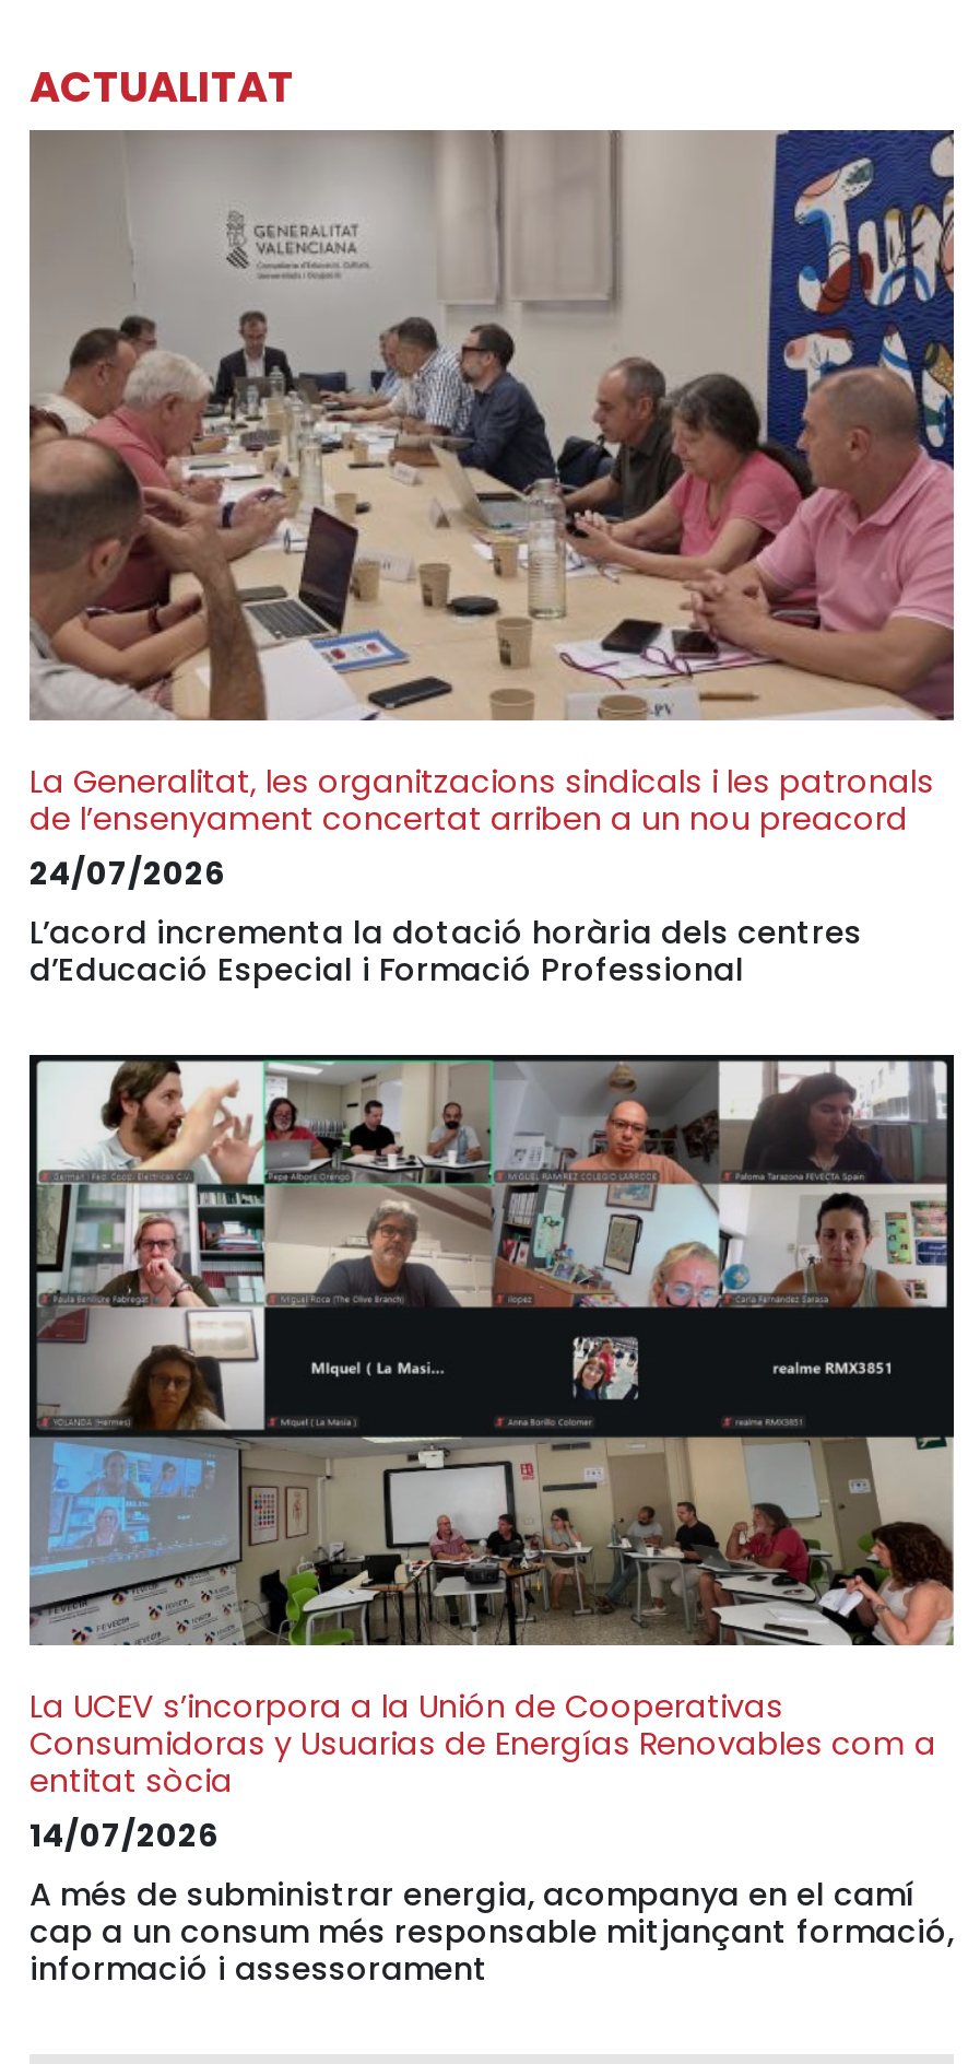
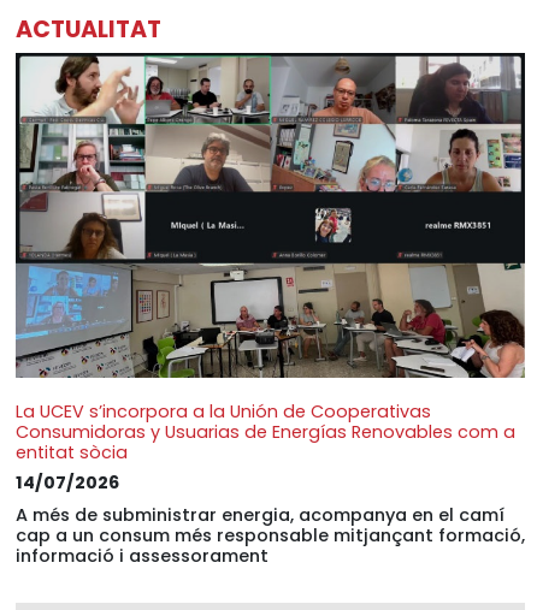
- [image]
- La Generalitat, les organitzacions sindicals i les patronals
- de l’ensenyament concertat arriben a un nou preacord
- 24/07/2026
- L’acord incrementa la dotació horària dels centres
- d’Educació Especial i Formació Professional
